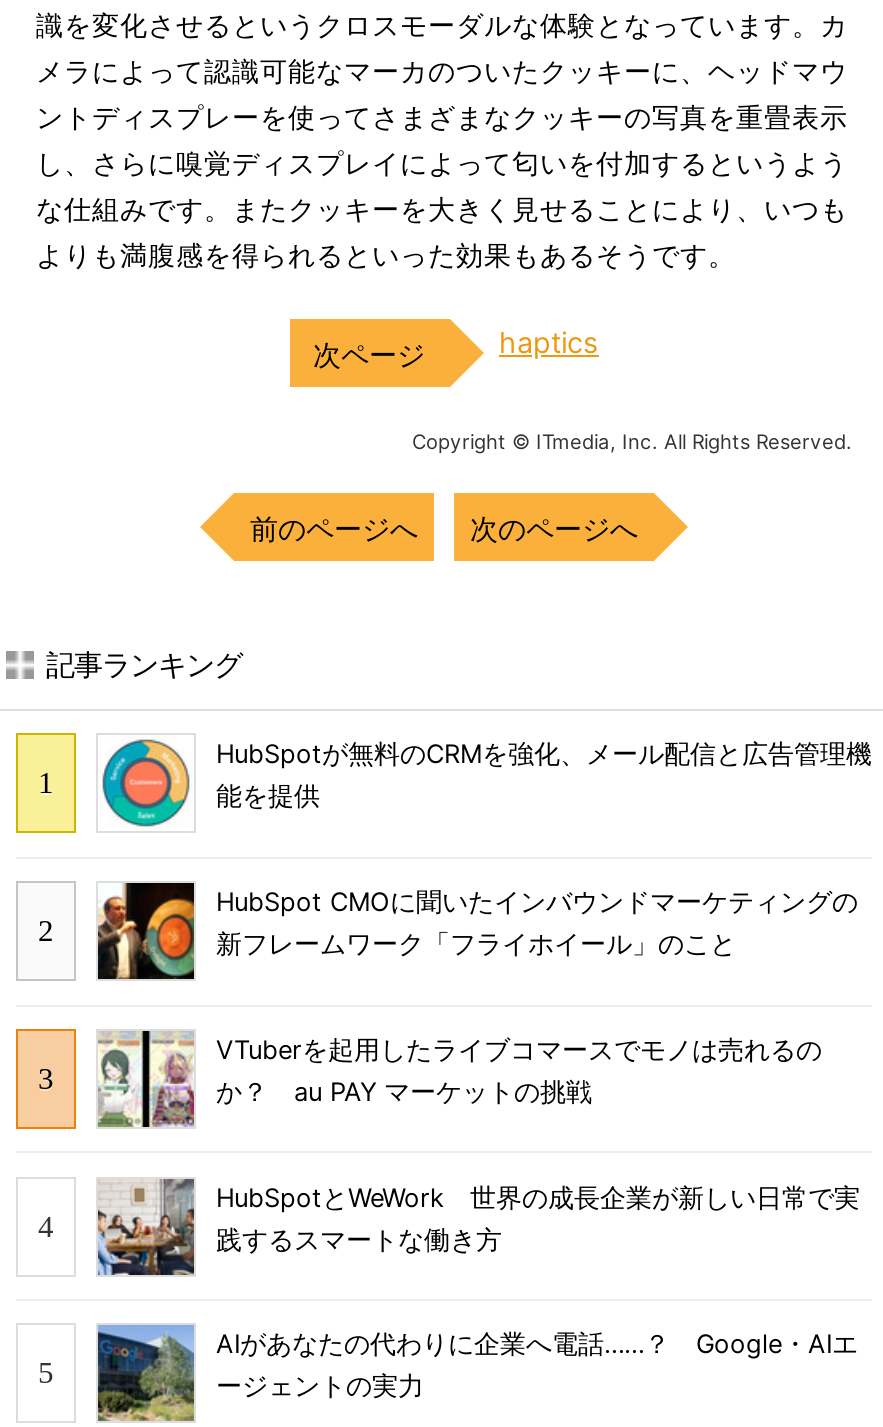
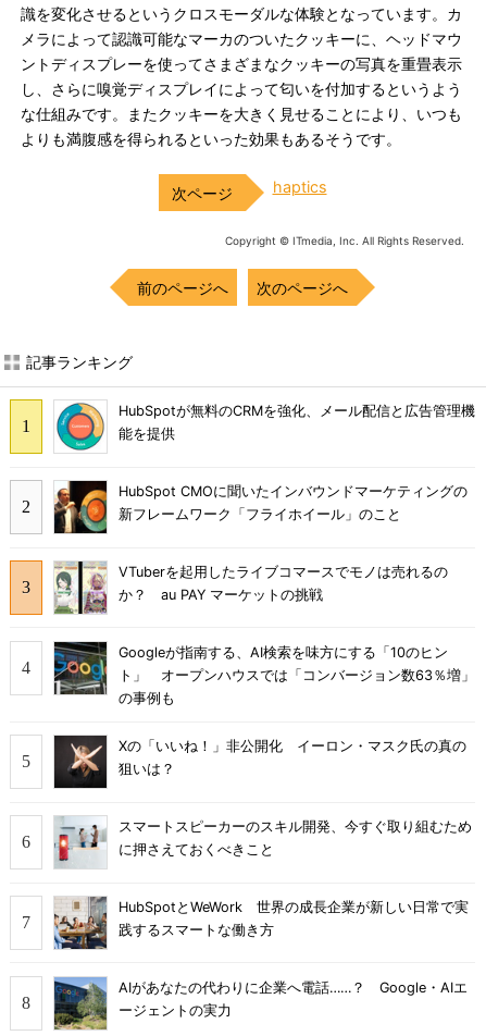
+ [image]
+ Googleが指南する、AI検索を味方にする「10のヒン
+ ト」 オープンハウスでは「コンバージョン数63％増」
+ の事例も
+ Xの「いいね！」非公開化 イーロン・マスク氏の真の
+ 狙いは？

+ [image]
+ スマートスピーカーのスキル開発、今すぐ取り組むため
+ に押さえておくべきこと

+ [image]
